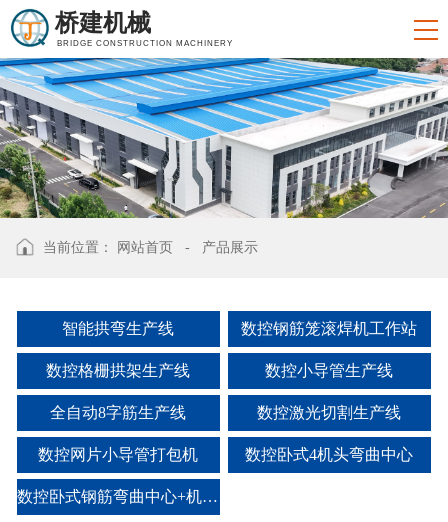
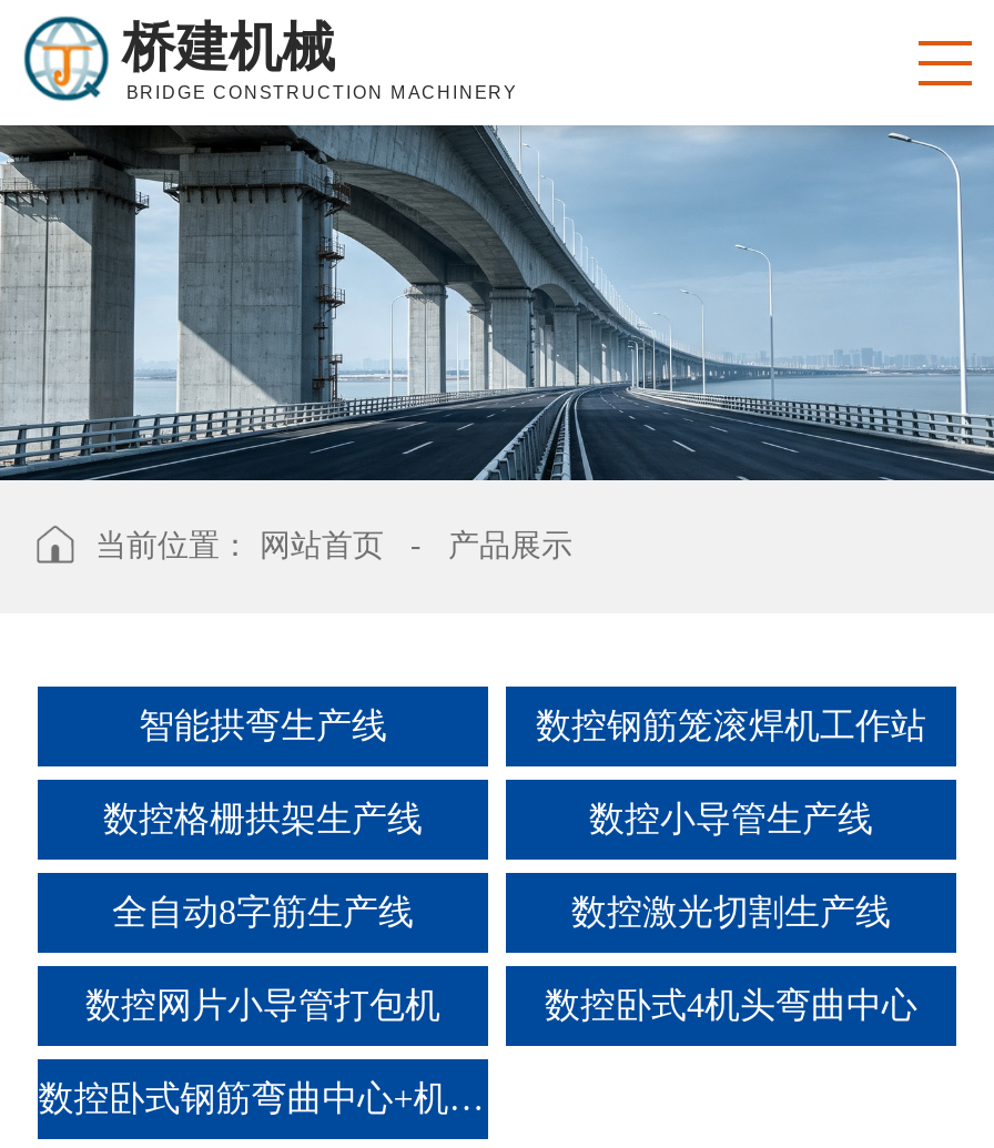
- [image]
+ [image]
